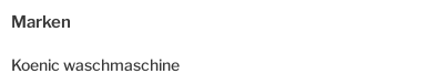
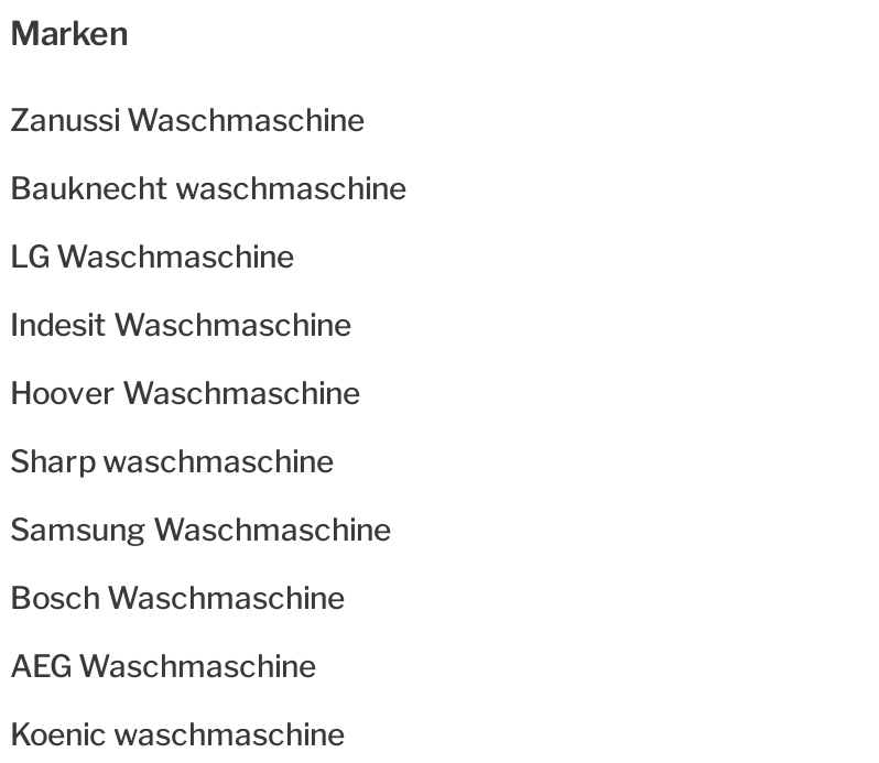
+ Zanussi Waschmaschine
+ Bauknecht waschmaschine
+ LG Waschmaschine
+ Indesit Waschmaschine
+ Hoover Waschmaschine
+ Sharp waschmaschine
+ Samsung Waschmaschine
+ Bosch Waschmaschine
+ AEG Waschmaschine
